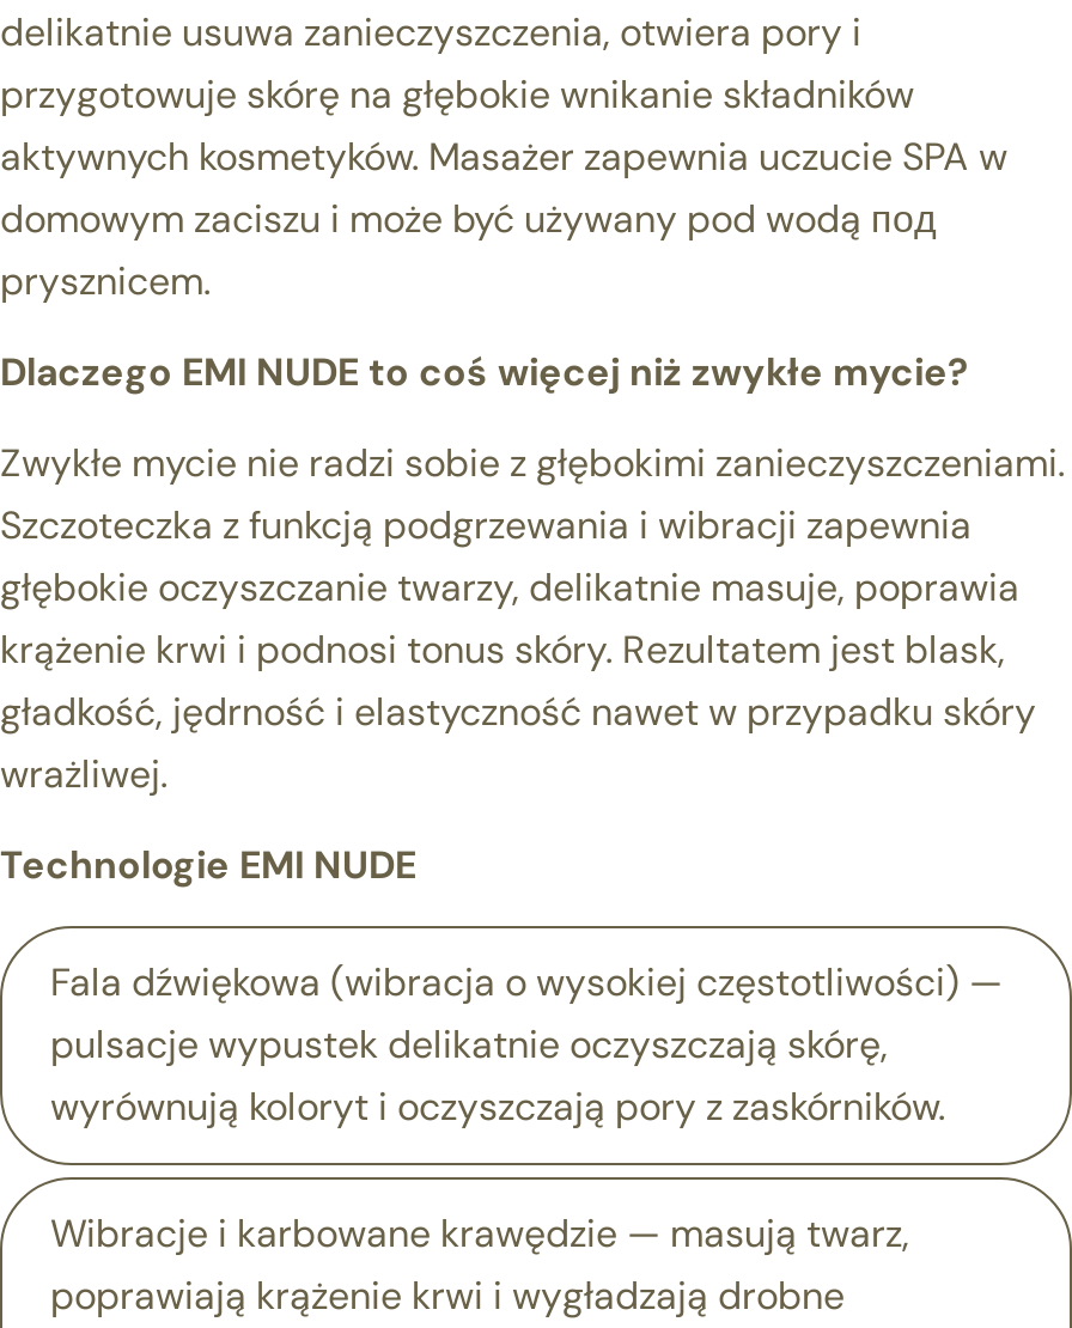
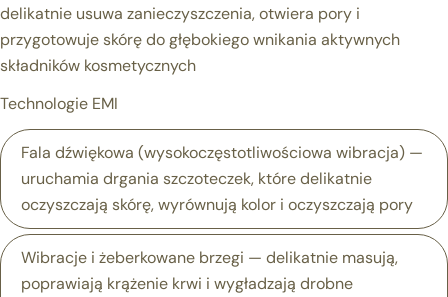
- przygotowuje skórę na głębokie wnikanie składników
- aktywnych kosmetyków. Masażer zapewnia uczucie SPA w
- domowym zaciszu i może być używany pod wodą под
- prysznicem.
- Dlaczego EMI NUDE to coś więcej niż zwykłe mycie?
- Zwykłe mycie nie radzi sobie z głębokimi zanieczyszczeniami.
- Szczoteczka z funkcją podgrzewania i wibracji zapewnia
- głębokie oczyszczanie twarzy, delikatnie masuje, poprawia
- krążenie krwi i podnosi tonus skóry. Rezultatem jest blask,
- gładkość, jędrność i elastyczność nawet w przypadku skóry
- wrażliwej.
- Technologie EMI NUDE
- Fala dźwiękowa (wibracja o wysokiej częstotliwości) —
- pulsacje wypustek delikatnie oczyszczają skórę,
- wyrównują koloryt i oczyszczają pory z zaskórników.
- Wibracje i karbowane krawędzie — masują twarz,
+ przygotowuje skórę do głębokiego wnikania aktywnych
+ składników kosmetycznych
+ Technologie EMI
+ Fala dźwiękowa (wysokoczęstotliwościowa wibracja) —
+ uruchamia drgania szczoteczek, które delikatnie
+ oczyszczają skórę, wyrównują kolor i oczyszczają pory
+ Wibracje i żeberkowane brzegi — delikatnie masują,
